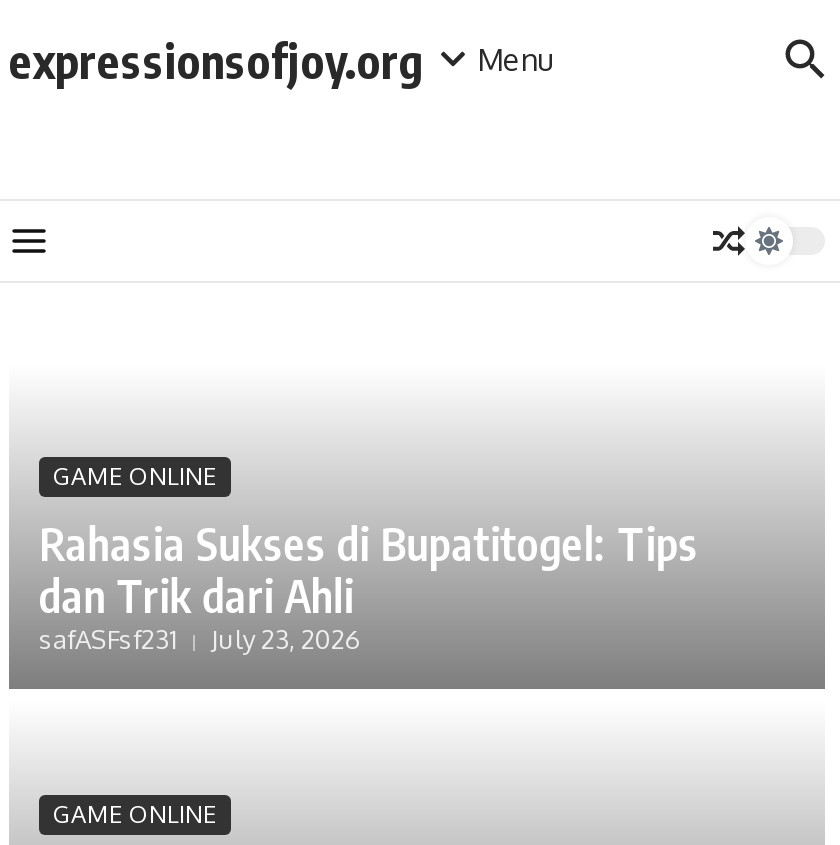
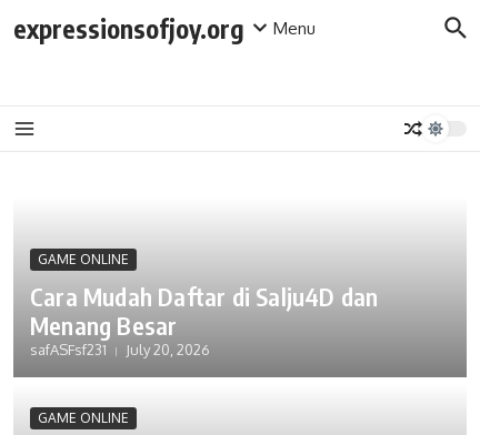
- Rahasia Sukses di Bupatitogel: Tips
- dan Trik dari Ahli
+ Cara Mudah Daftar di Salju4D dan
+ Menang Besar

- safASFsf231 July 23, 2026
+ safASFsf231 July 20, 2026
